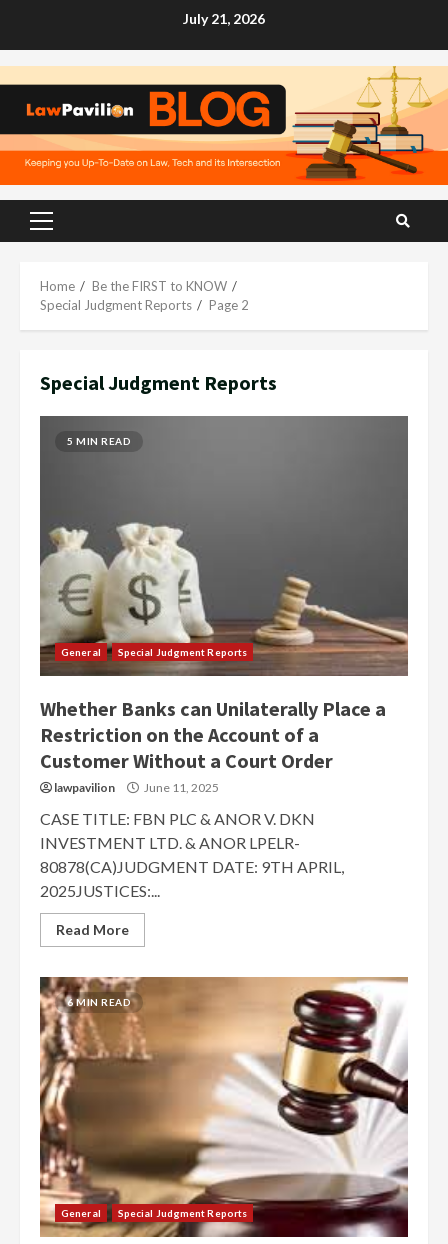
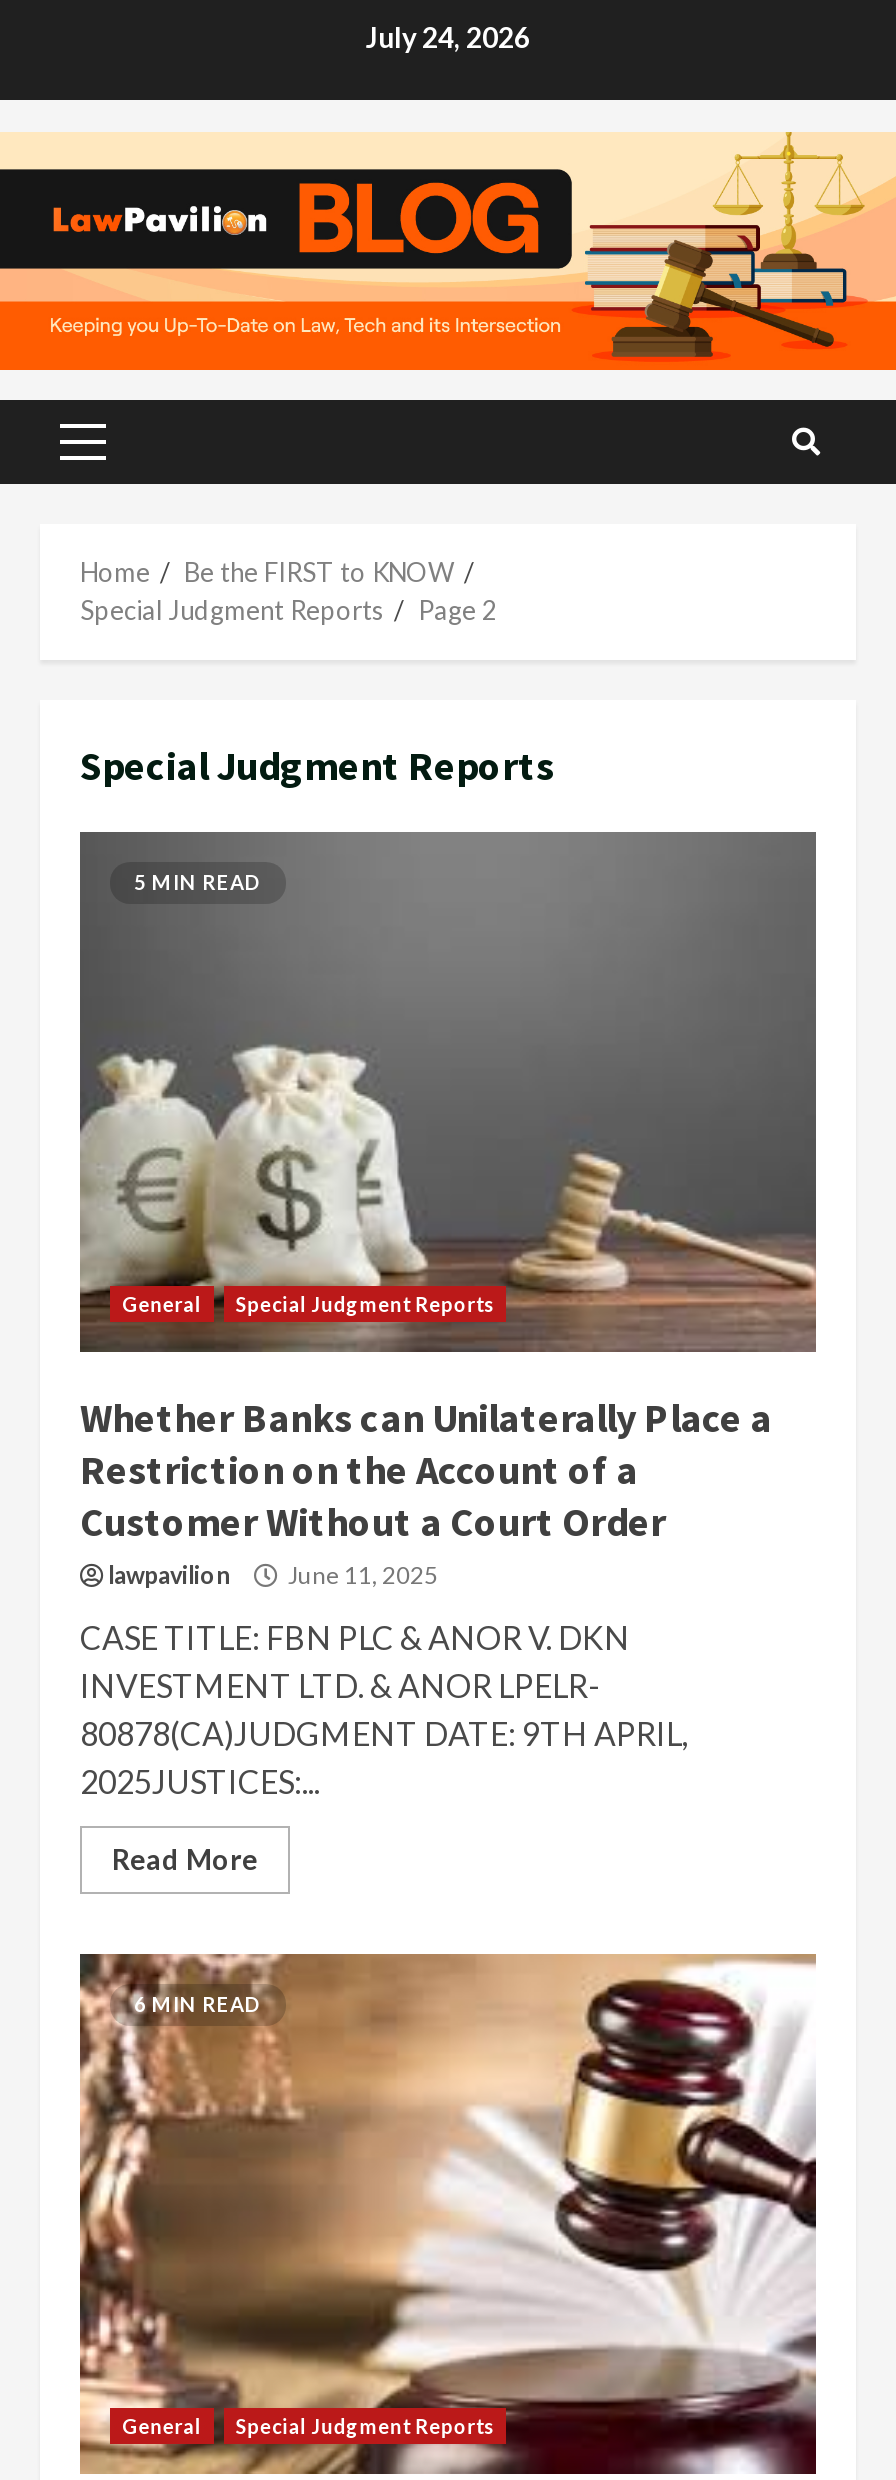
- July 21, 2026
+ July 24, 2026
